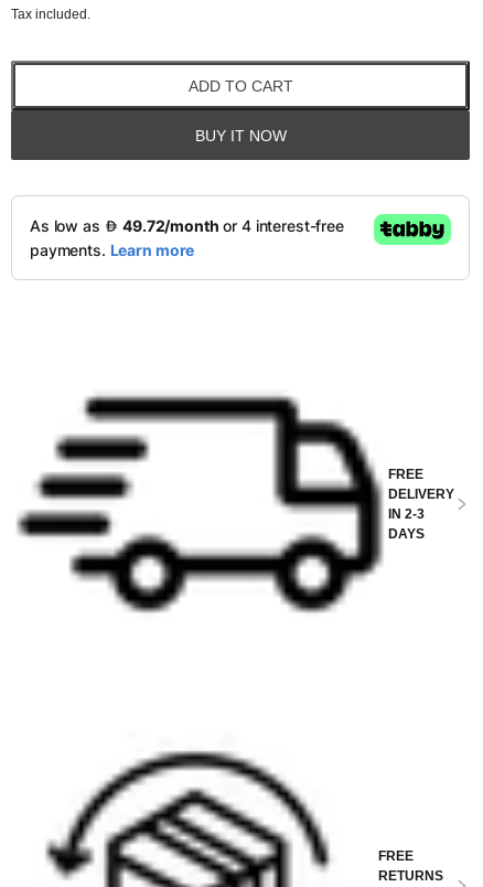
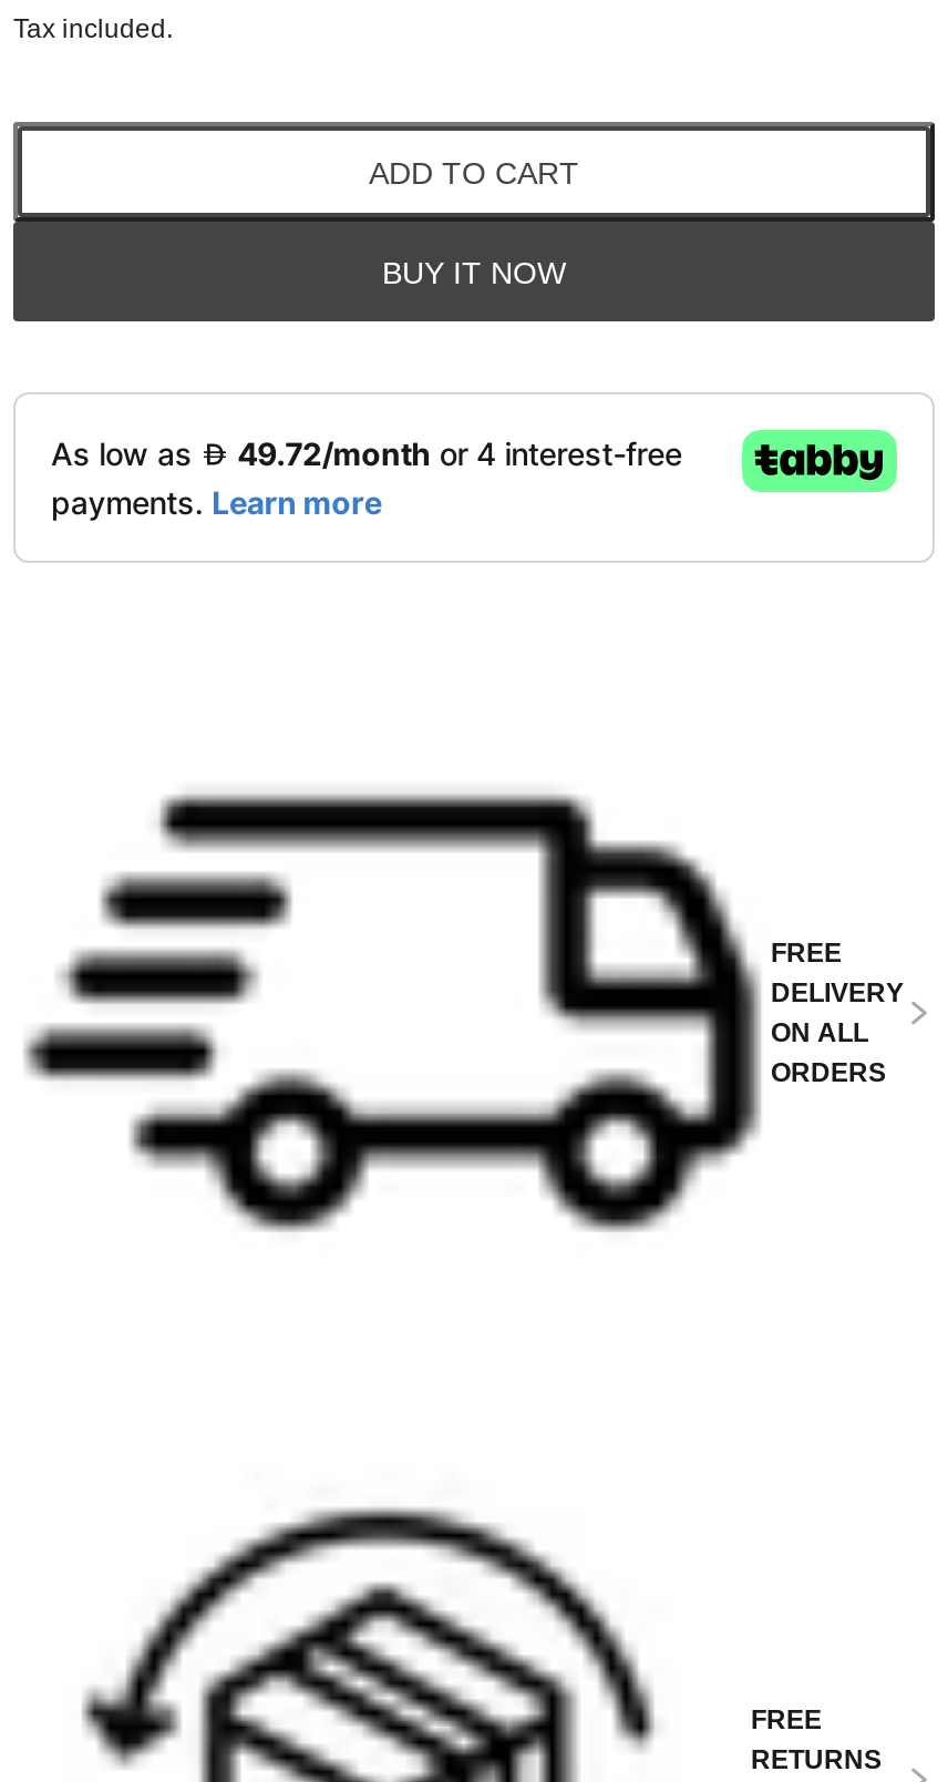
- IN 2-3
- DAYS
+ ON ALL
+ ORDERS
